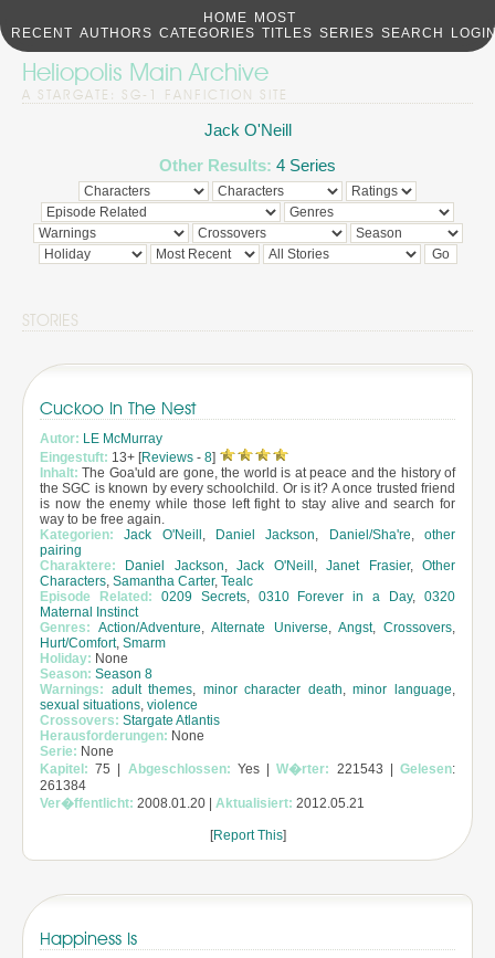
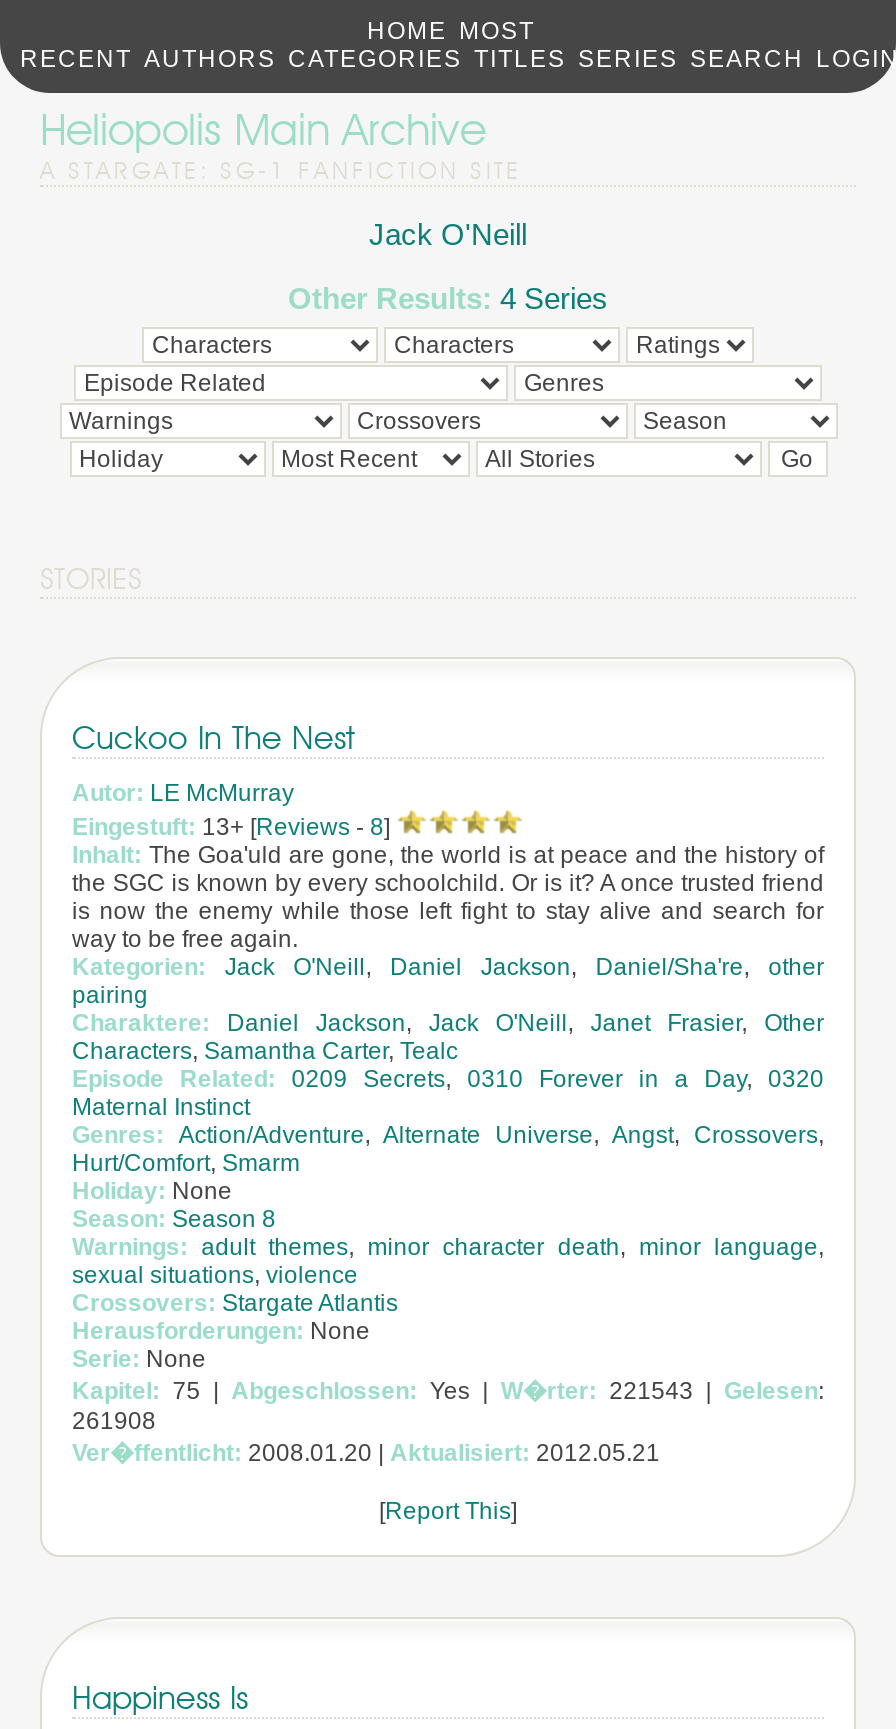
- 261384
+ 261908
